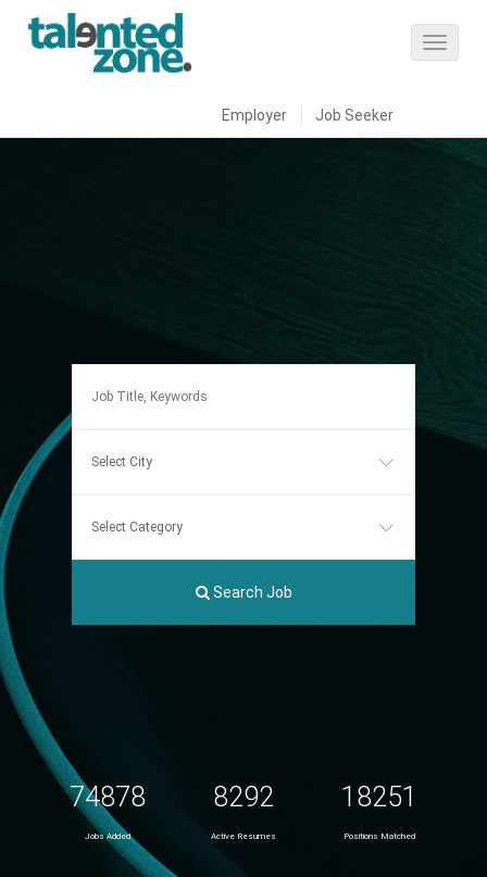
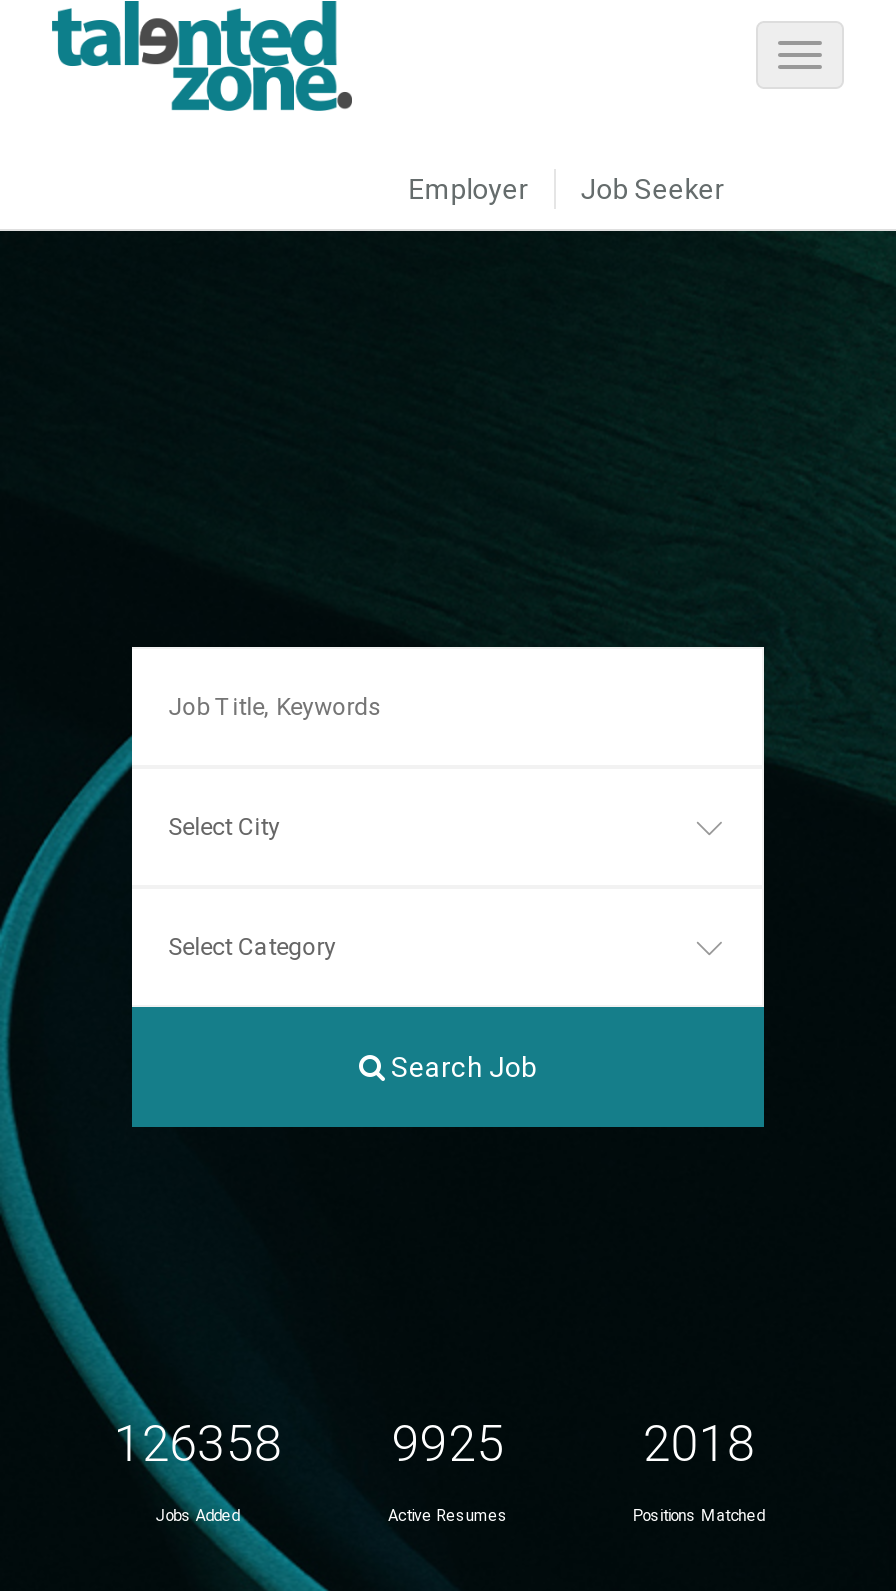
- 74878
+ 126358

- 8292
+ 9925

- 18251
+ 2018
